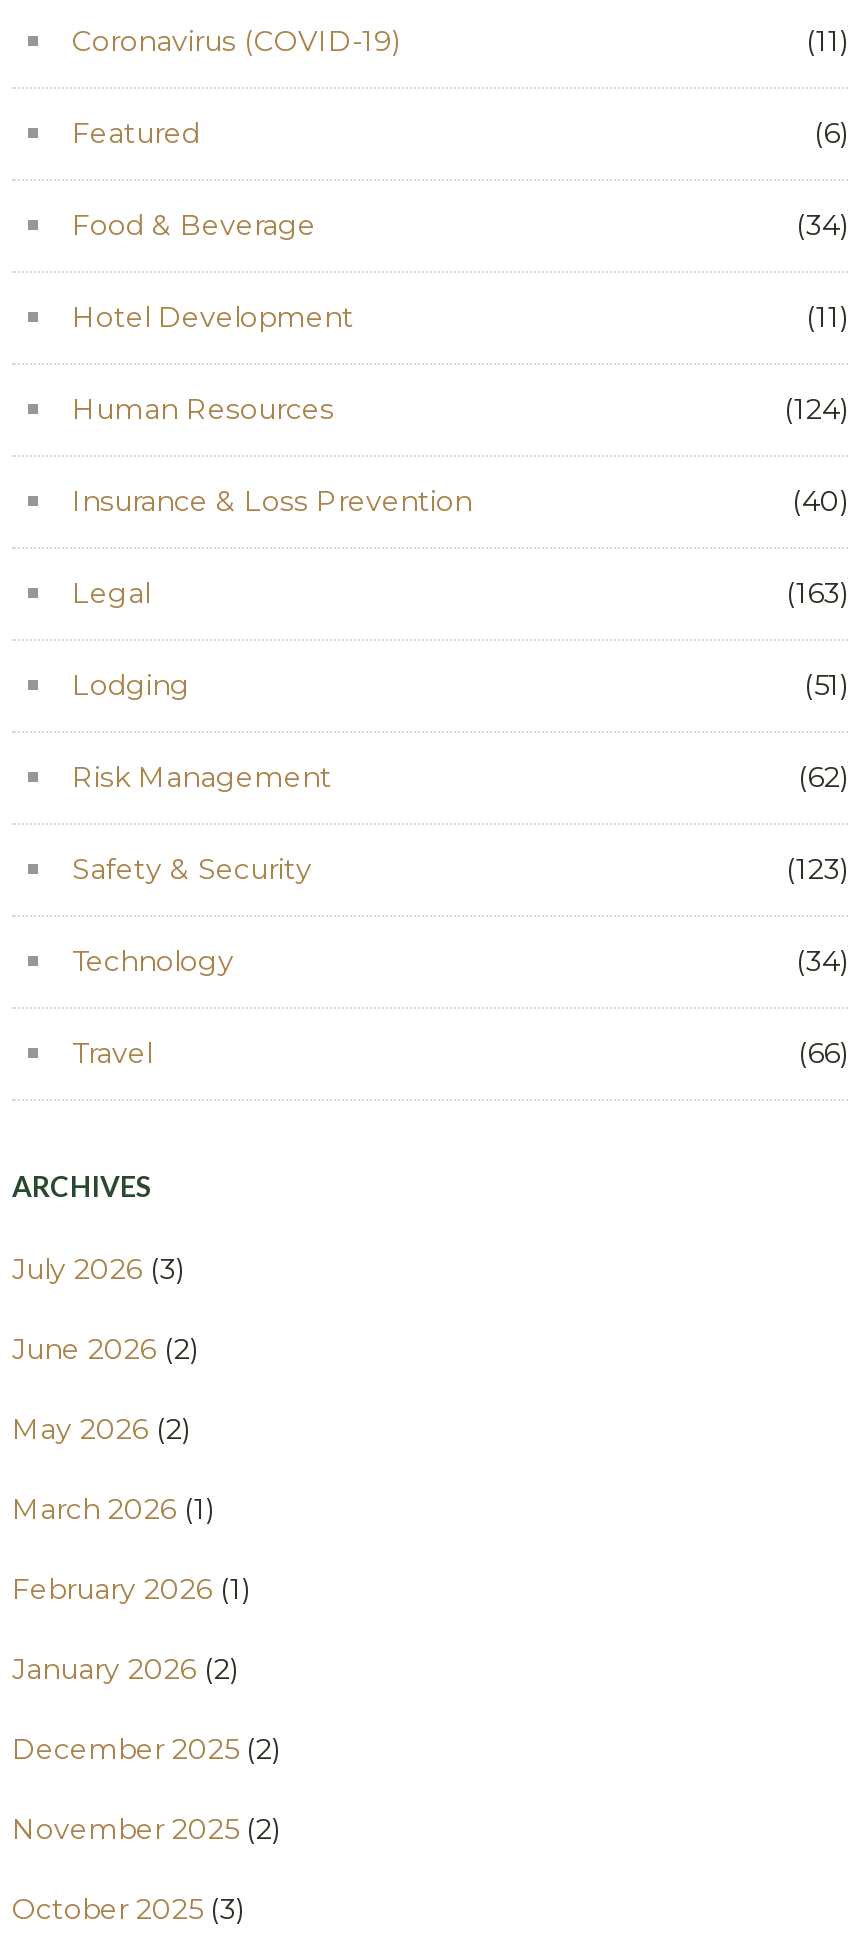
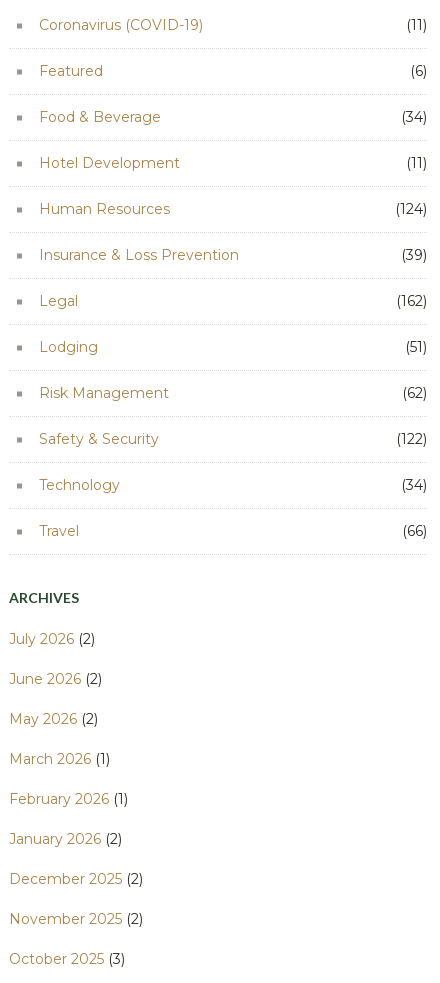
- (40)
+ (39)

- (163)
+ (162)

- (123)
+ (122)

- July 2026 (3)
+ July 2026 (2)
